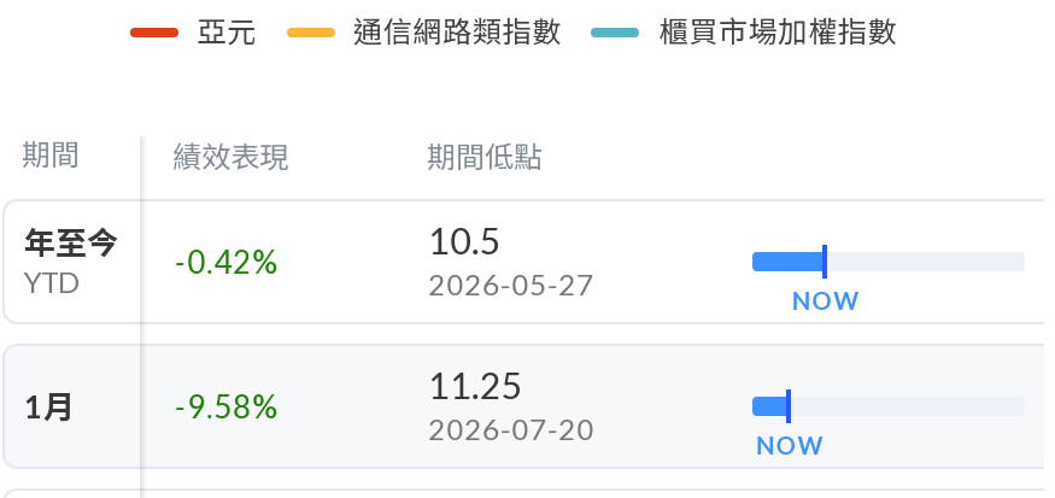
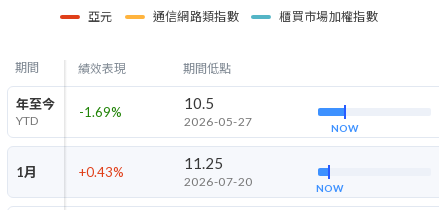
- 年至今 -0.42%
+ 年至今 -1.69%

- -9.58%
+ +0.43%
